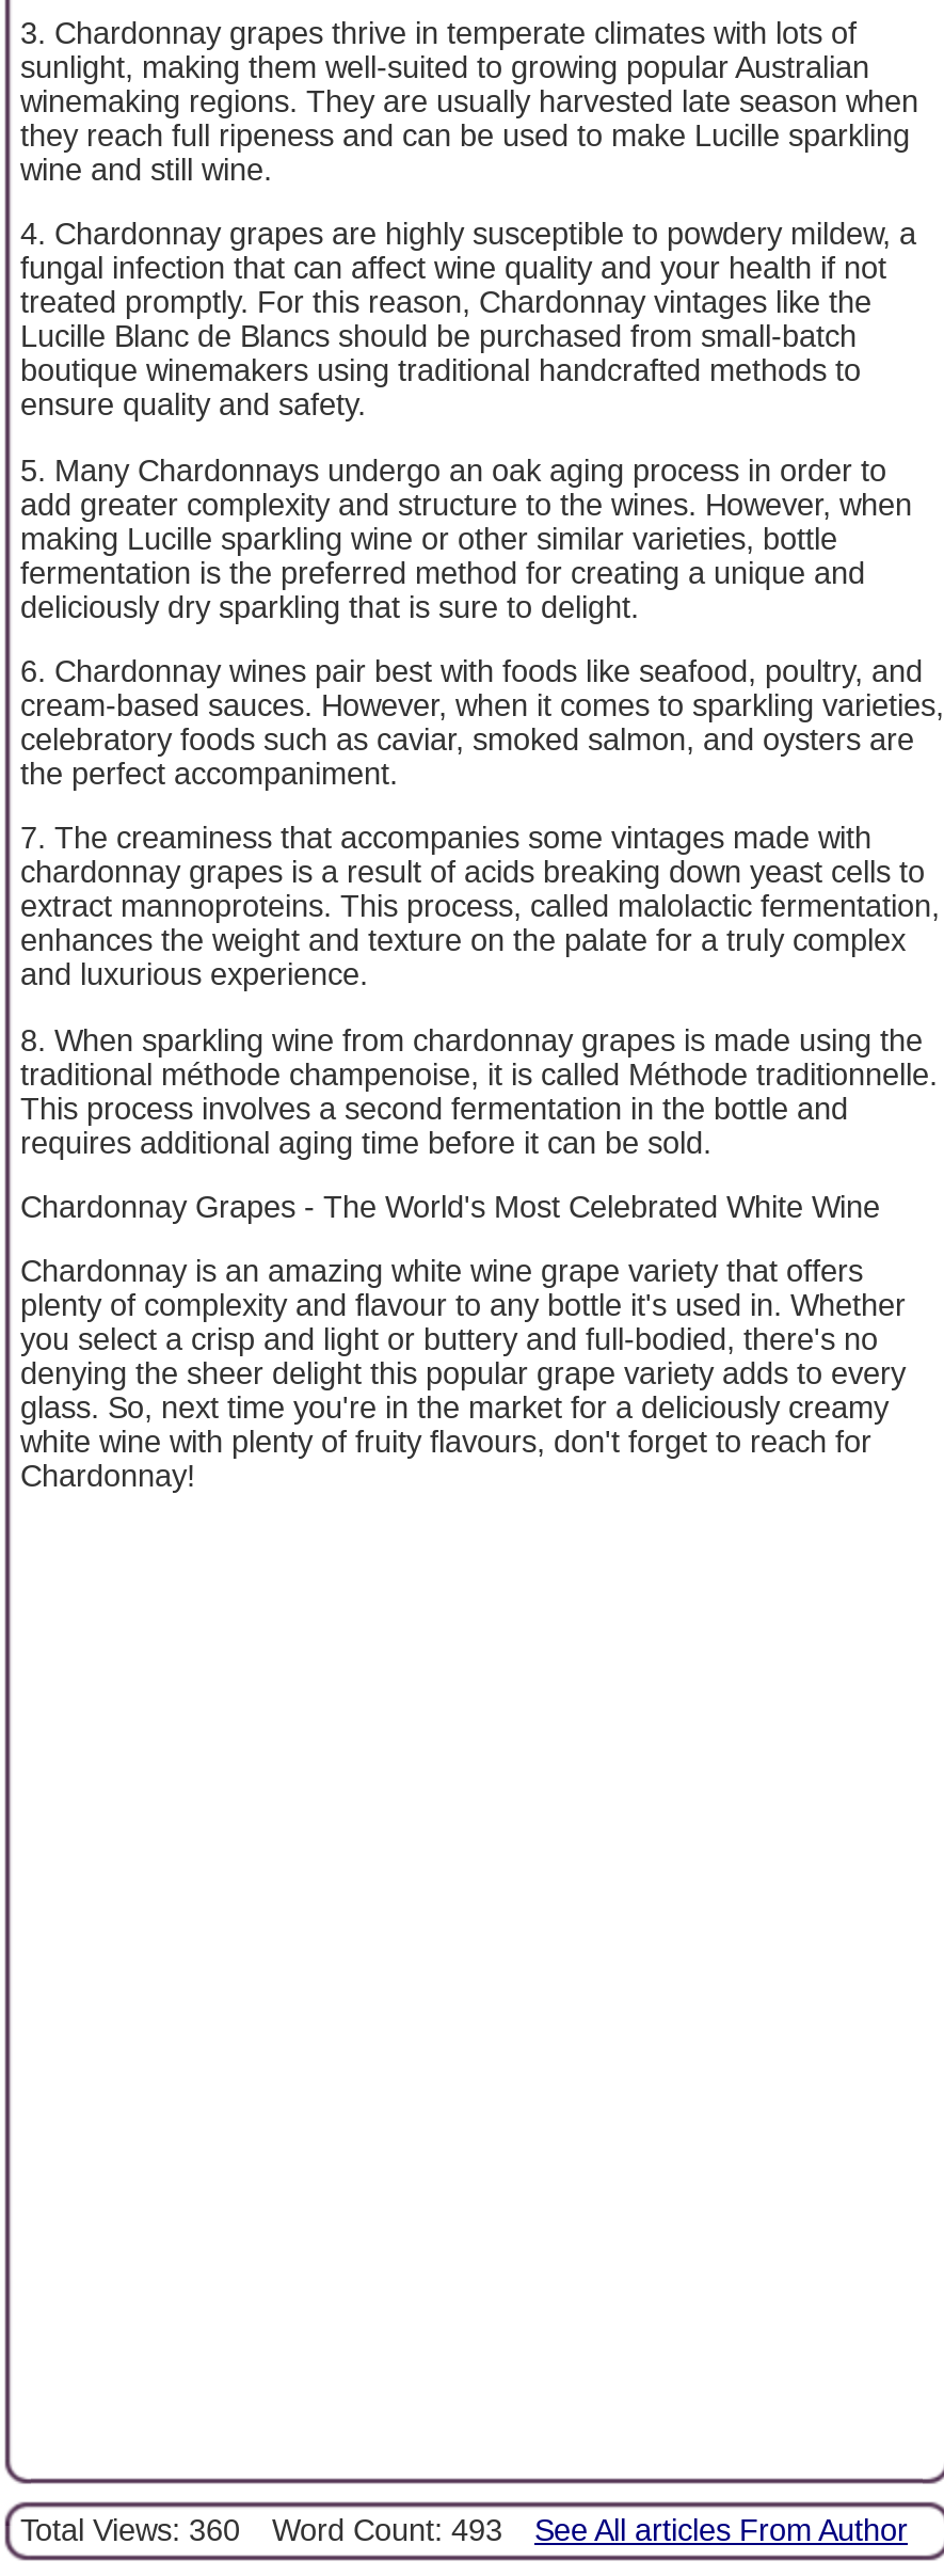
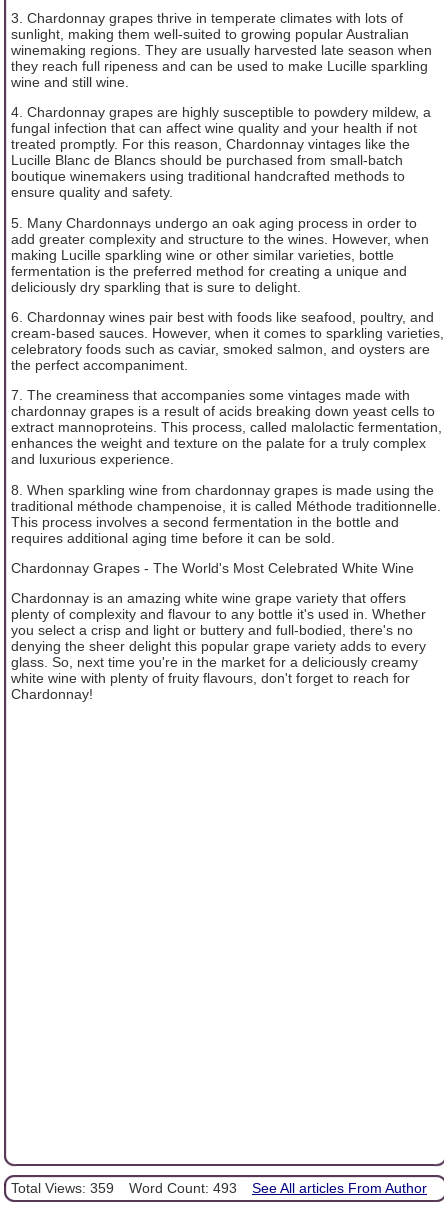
- Total Views: 360 Word Count: 493 See All articles From Author
+ Total Views: 359 Word Count: 493 See All articles From Author
